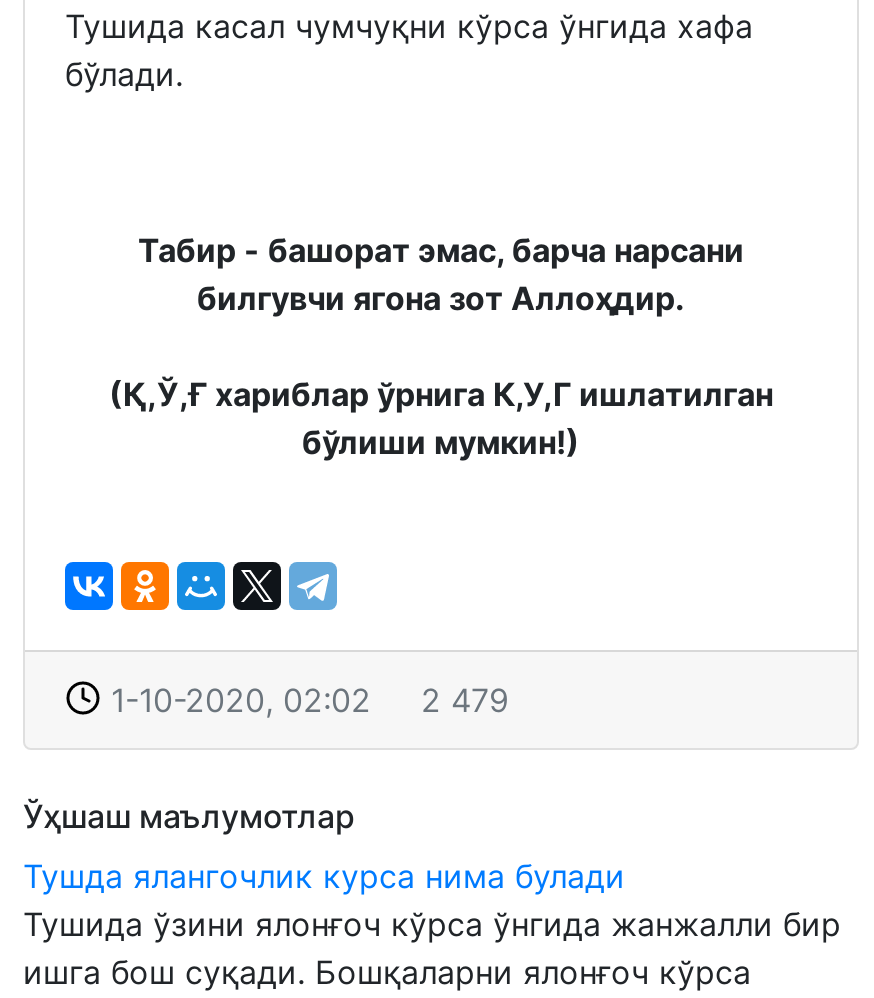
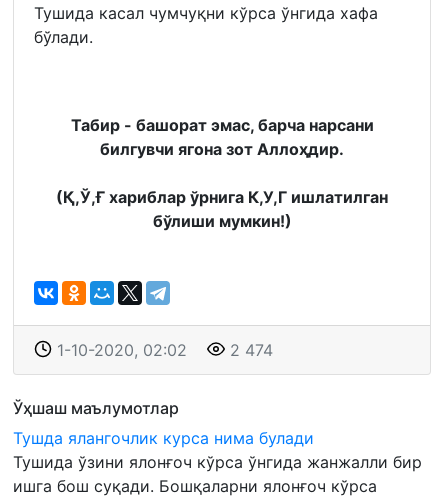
- 1-10-2020, 02:02 2 479
+ 1-10-2020, 02:02 2 474
